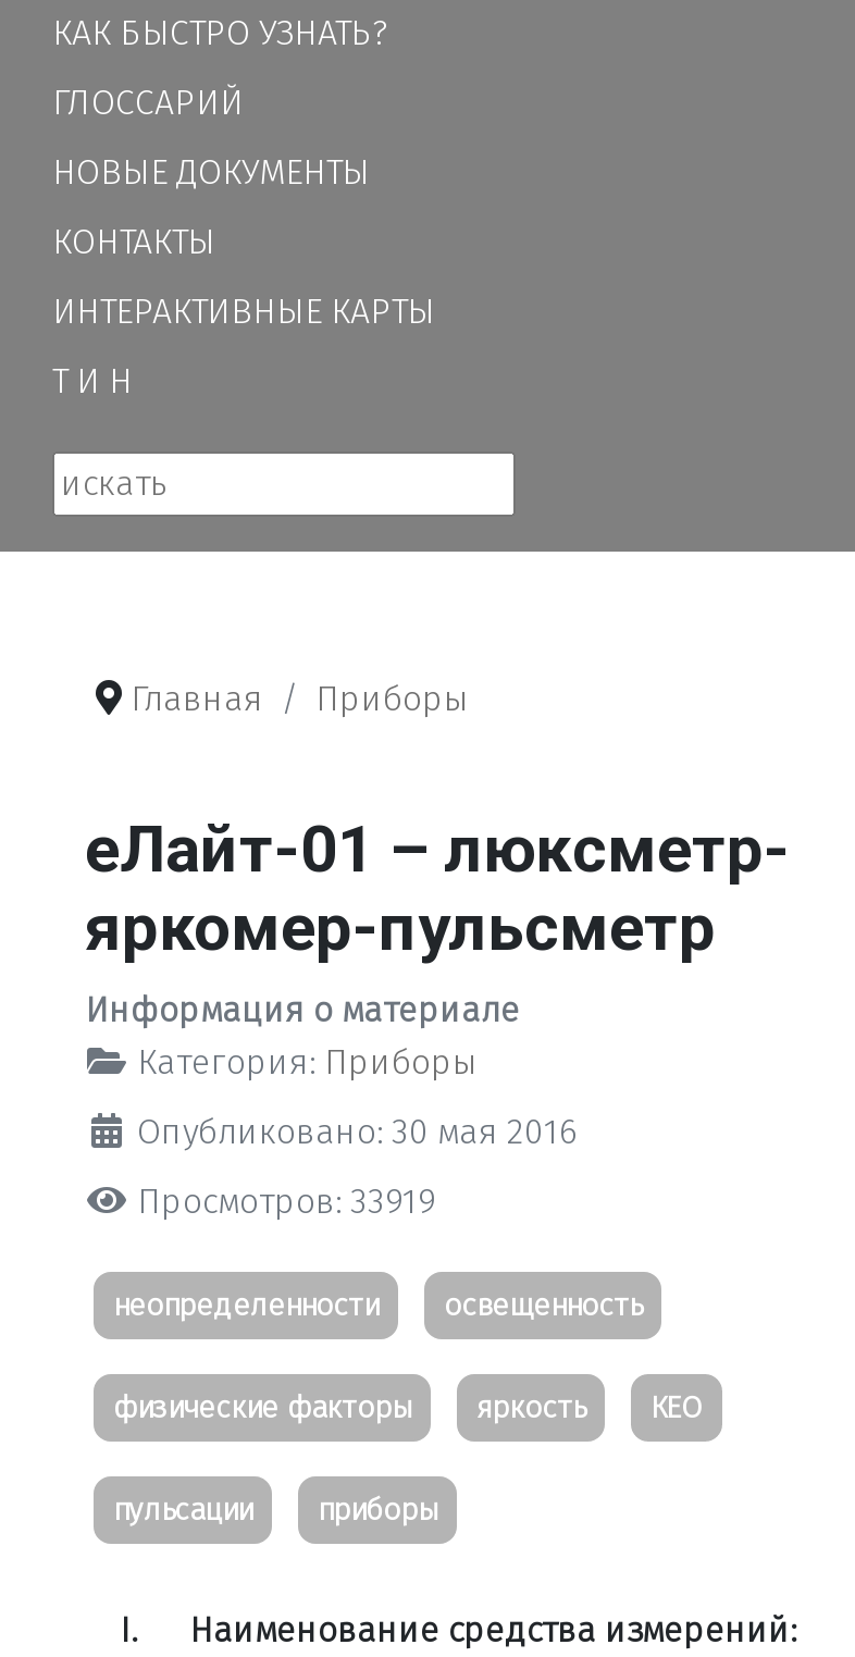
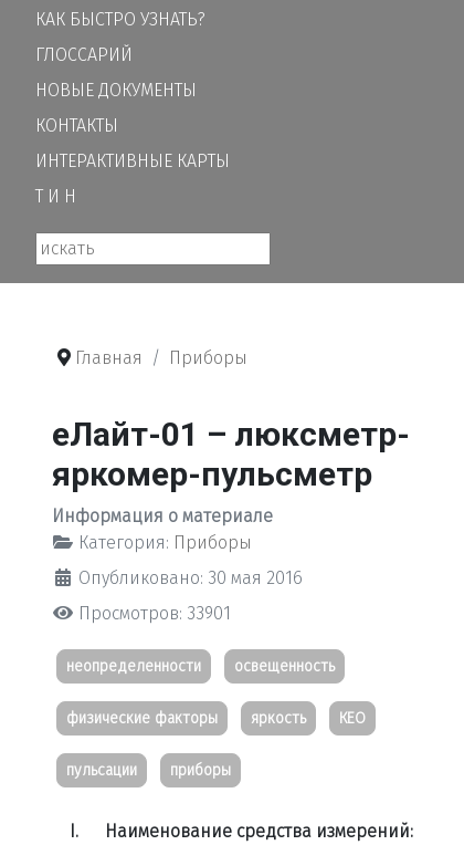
- Просмотров: 33919
+ Просмотров: 33901
